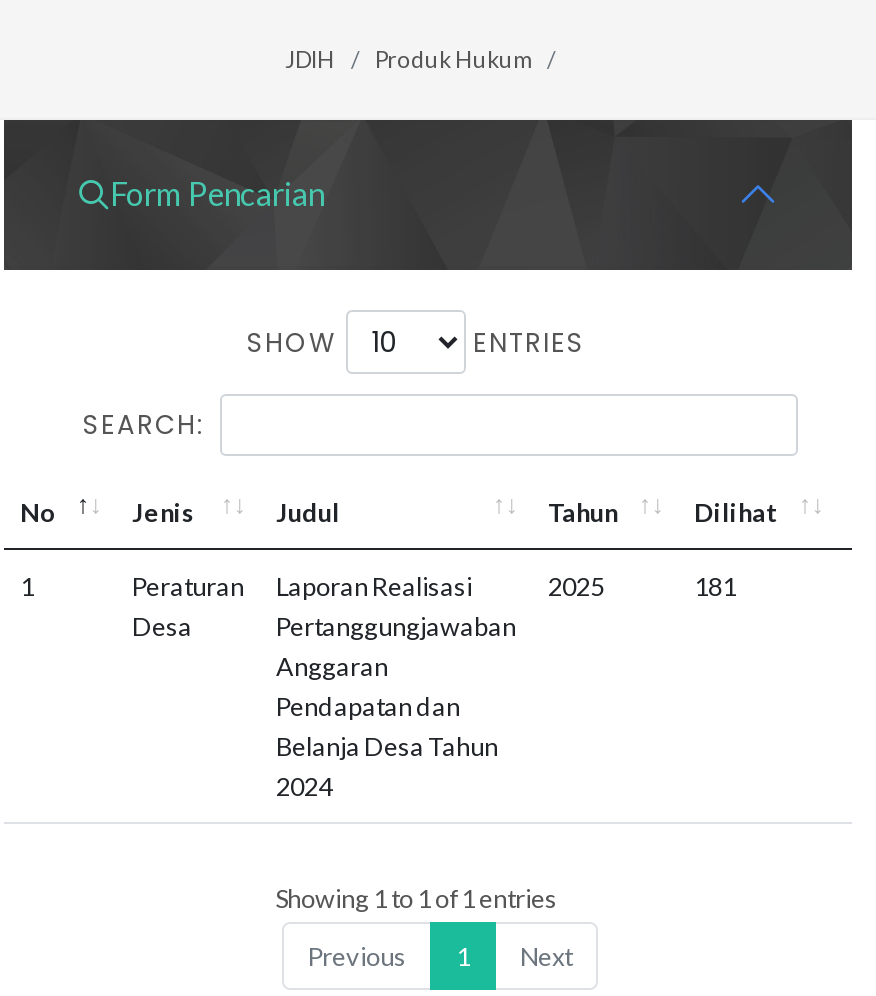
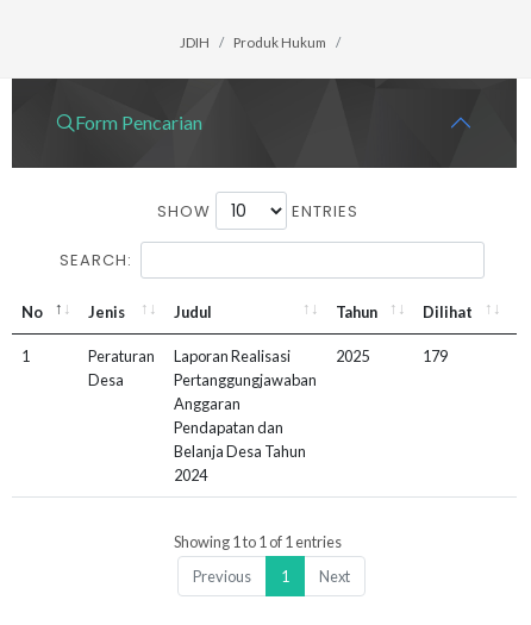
- 181
+ 179
